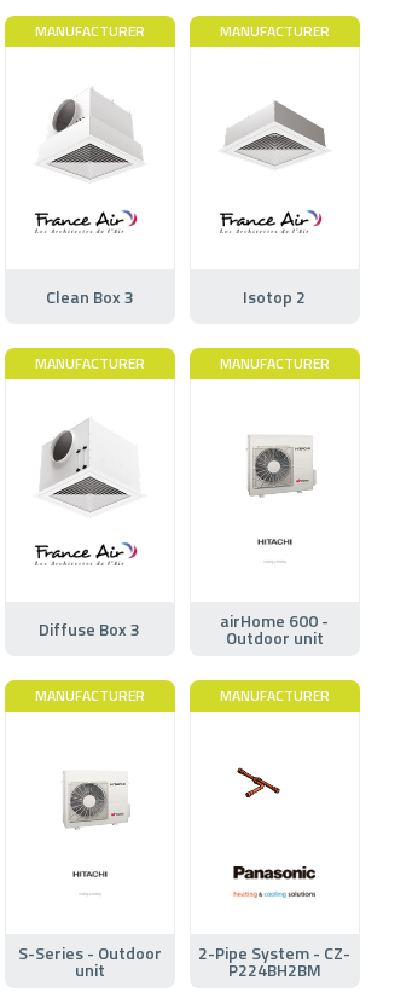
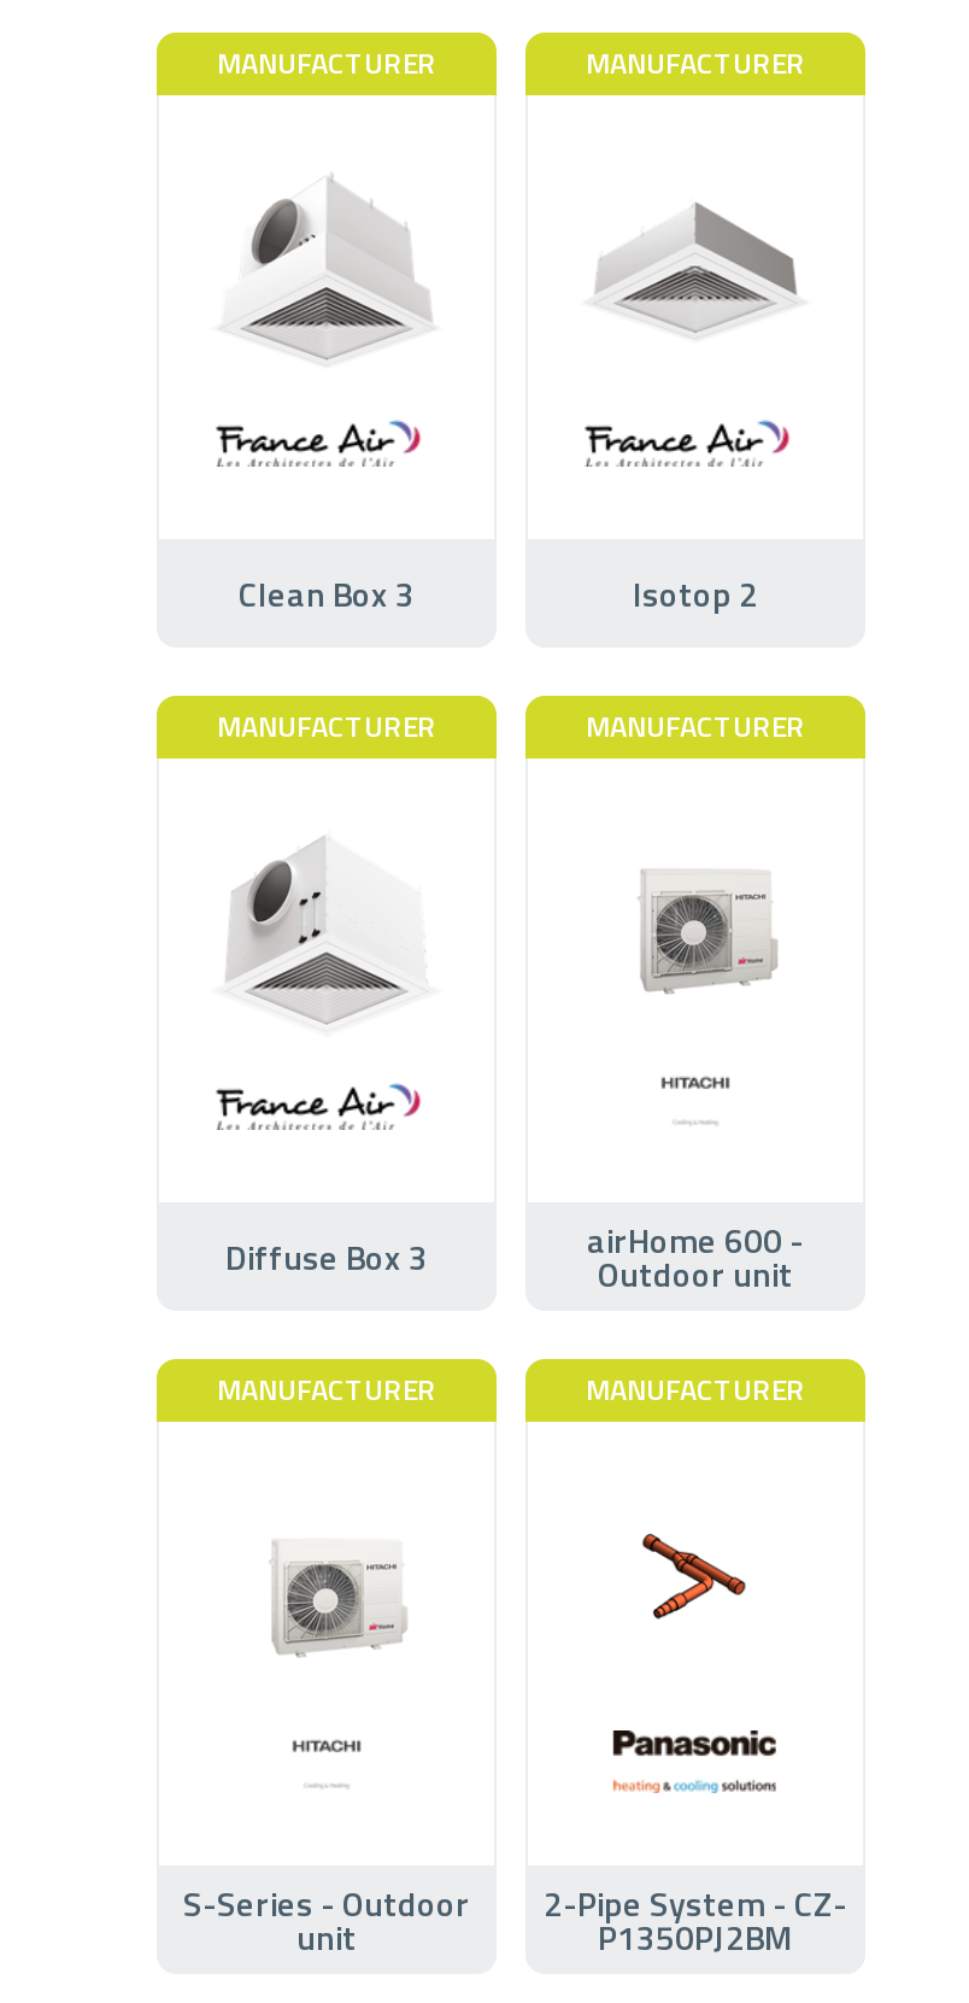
- [image]
+ [image]

- P224BH2BM
+ P1350PJ2BM
